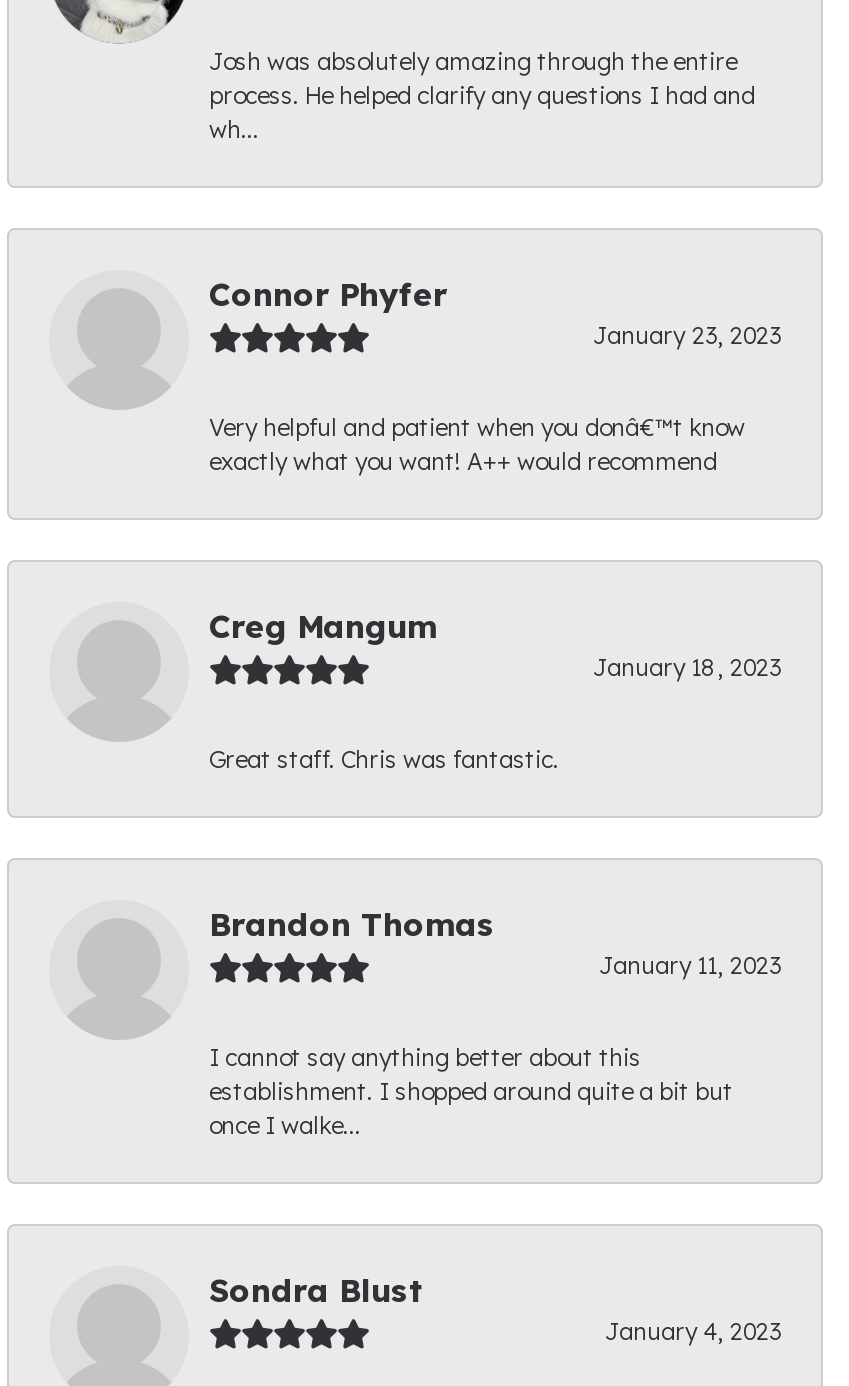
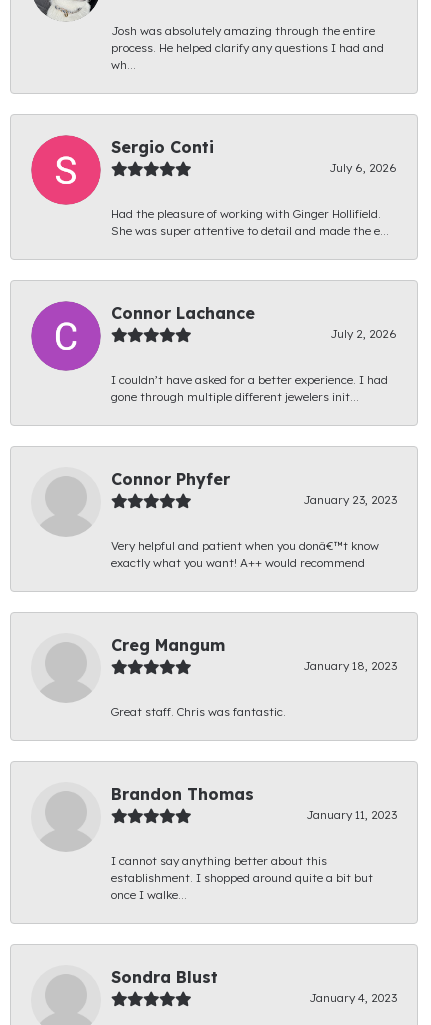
+ [image]
+ Sergio Conti
+ July 6, 2026
+ Had the pleasure of working with Ginger Hollifield.
+ She was super attentive to detail and made the e...

+ [image]
+ Connor Lachance
+ July 2, 2026
+ I couldn’t have asked for a better experience. I had
+ gone through multiple different jewelers init...
